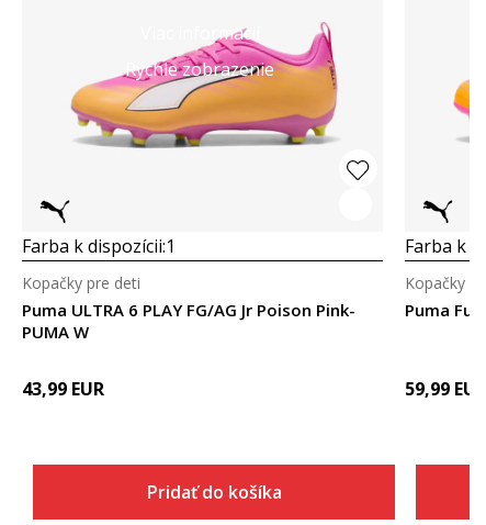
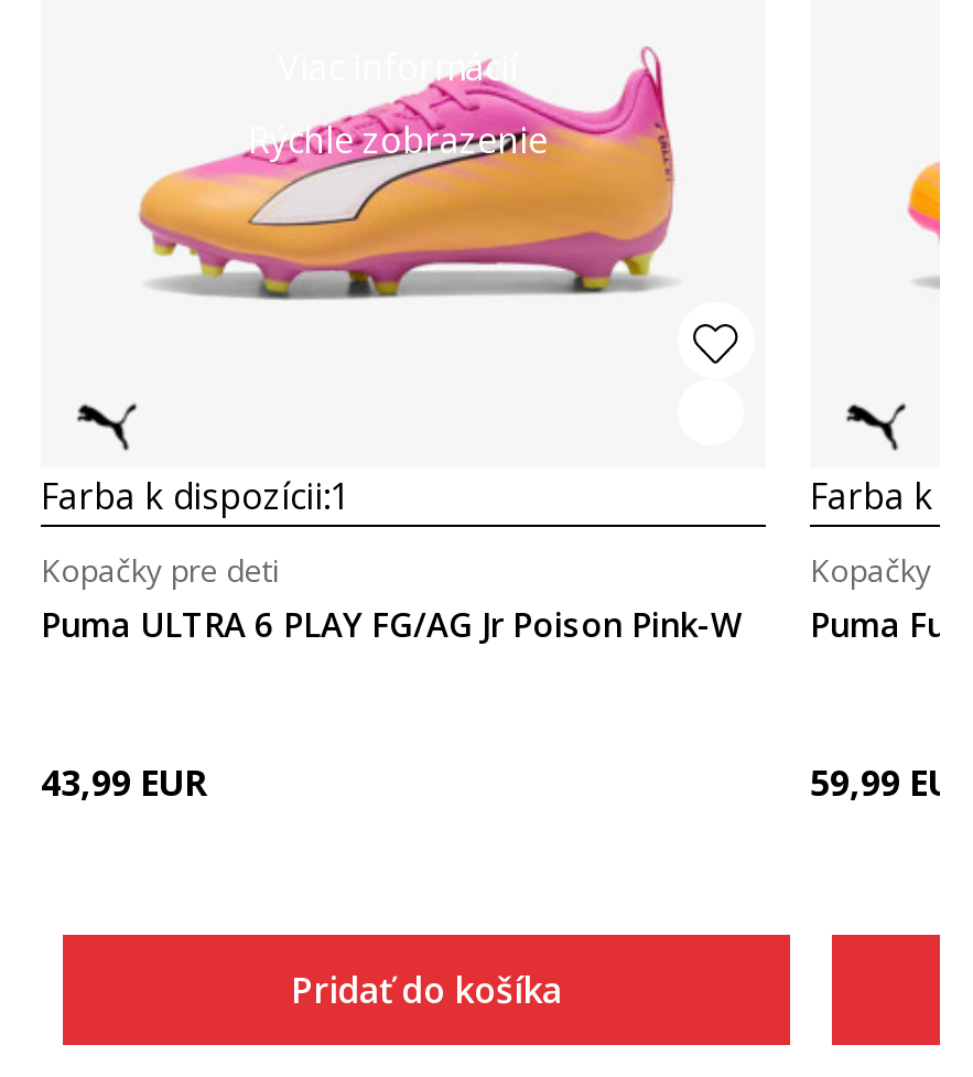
- Puma ULTRA 6 PLAY FG/AG Jr Poison Pink-
- PUMA W
+ Puma ULTRA 6 PLAY FG/AG Jr Poison Pink-W
